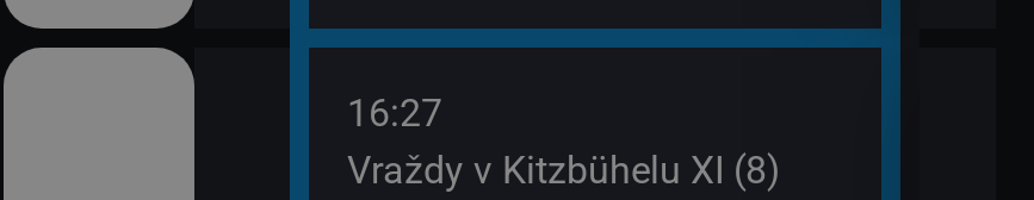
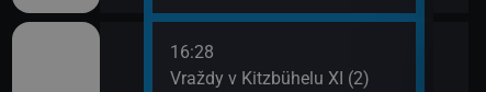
- 16:27
- Vraždy v Kitzbühelu XI (8)
+ 16:28
+ Vraždy v Kitzbühelu XI (2)
